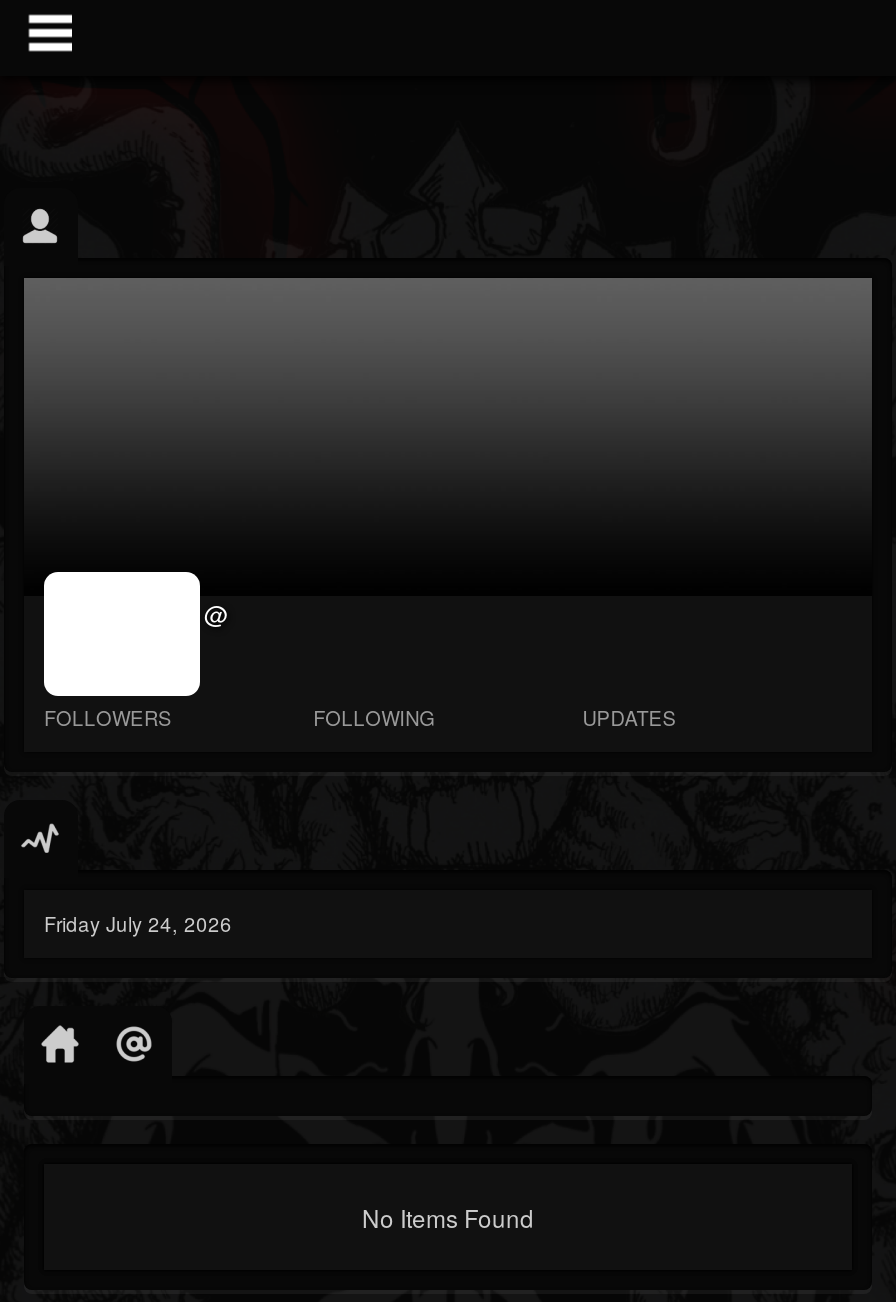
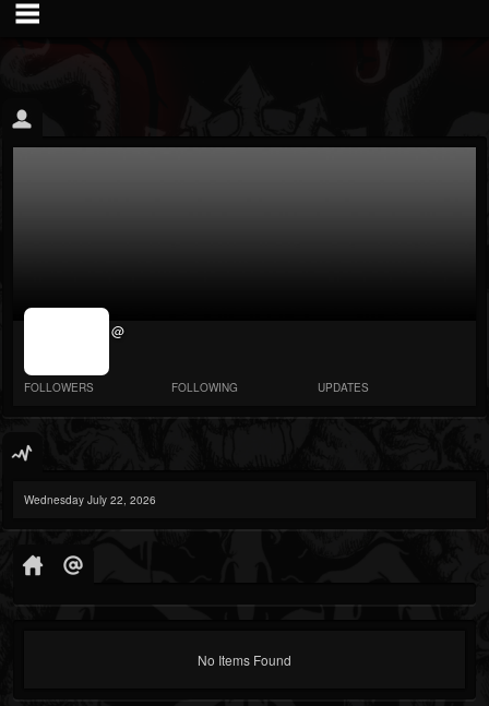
- Friday July 24, 2026
+ Wednesday July 22, 2026
